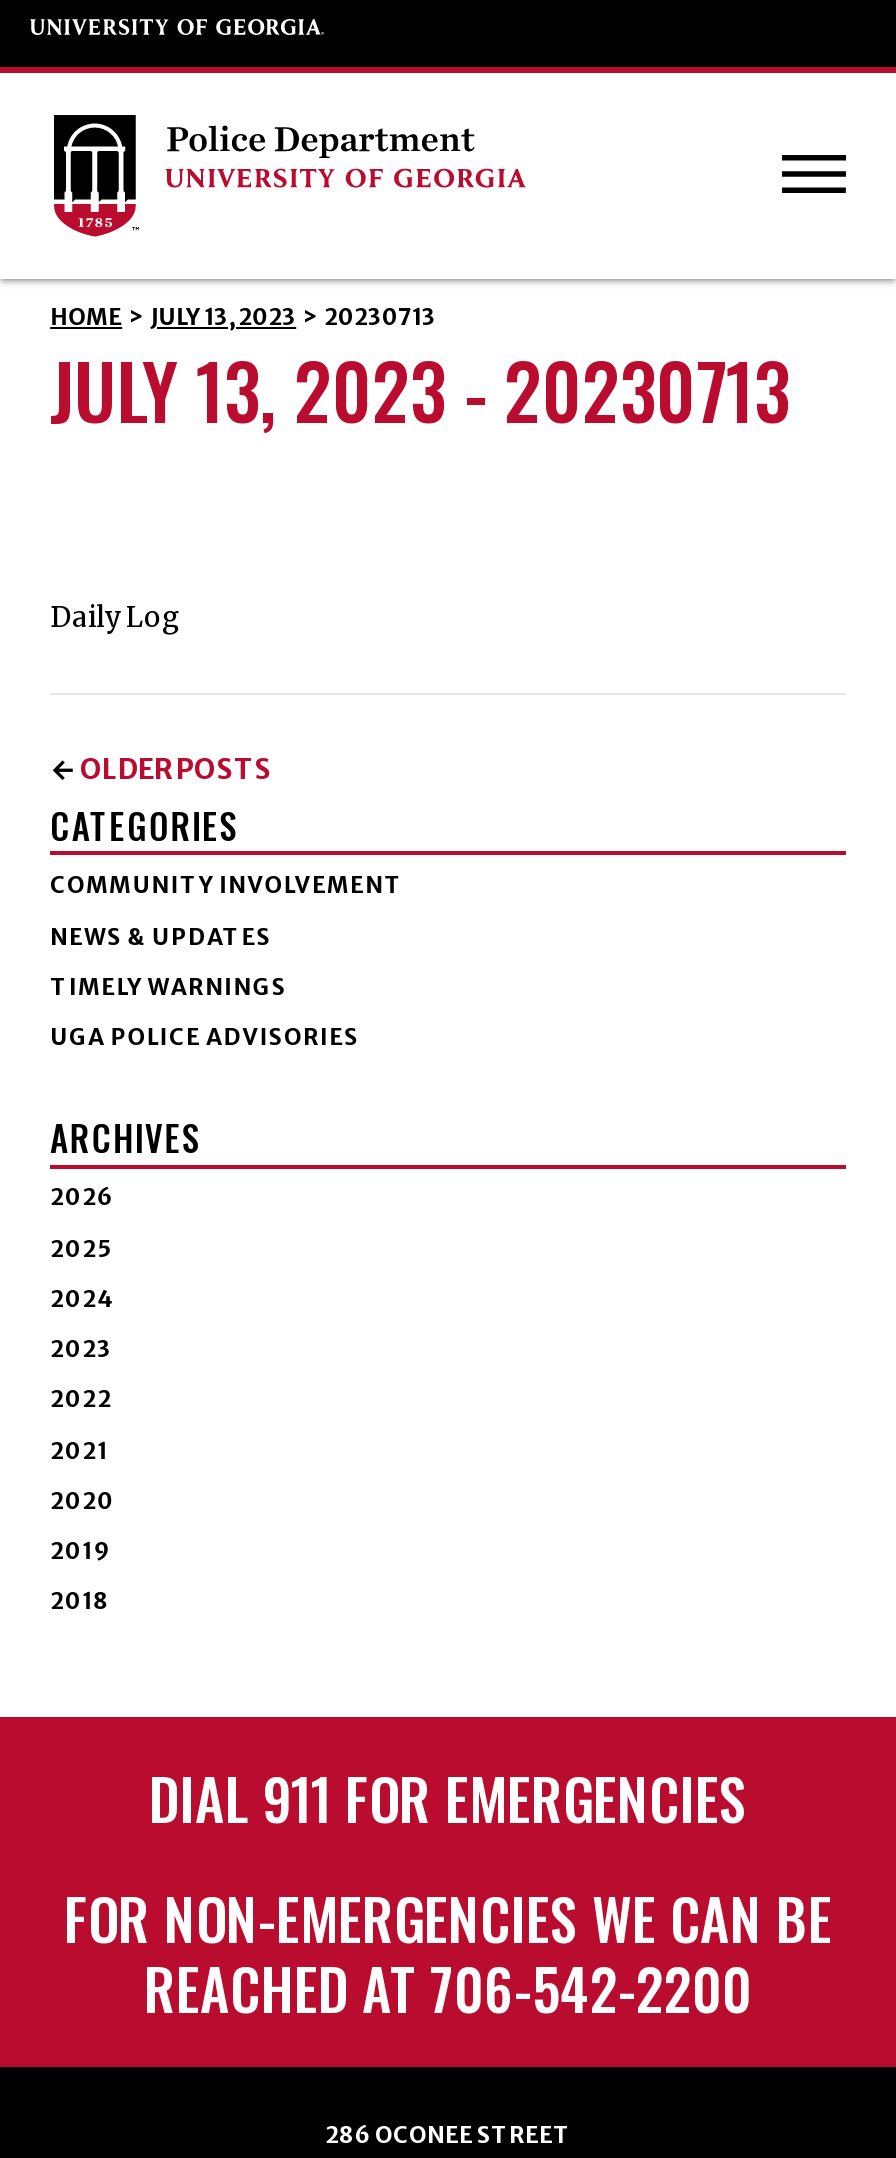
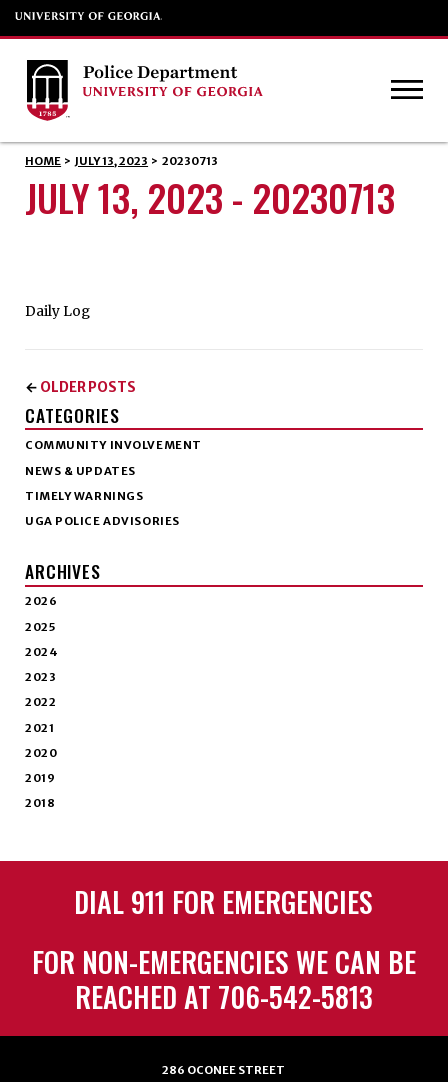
- REACHED AT 706-542-2200
+ REACHED AT 706-542-5813
